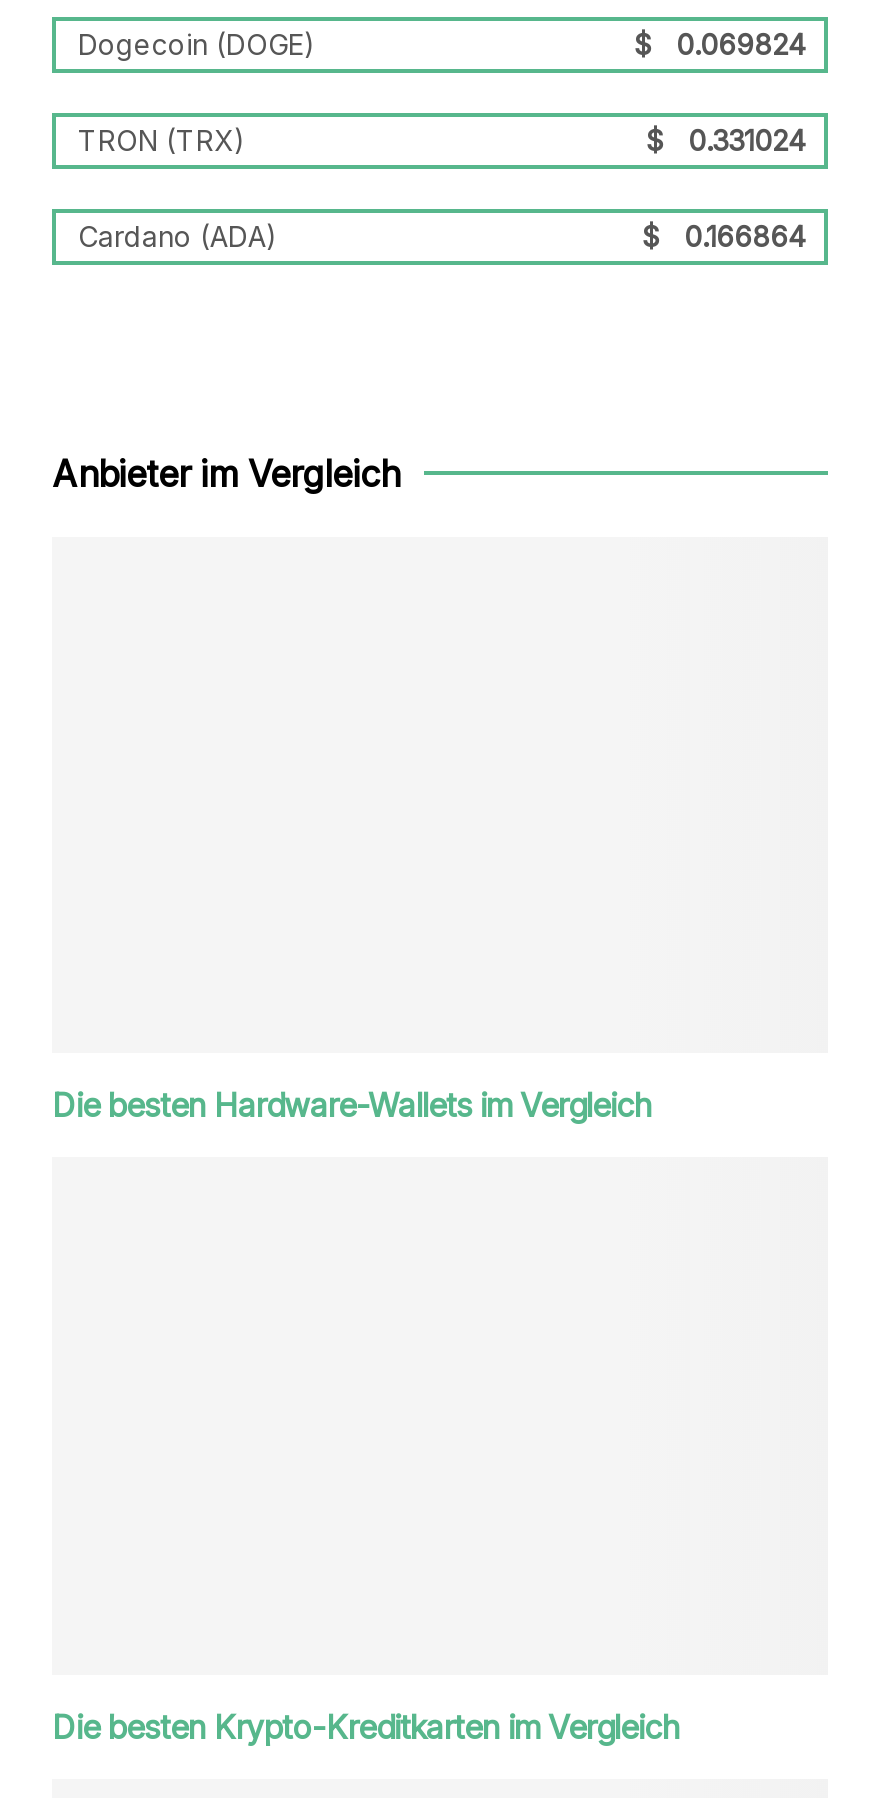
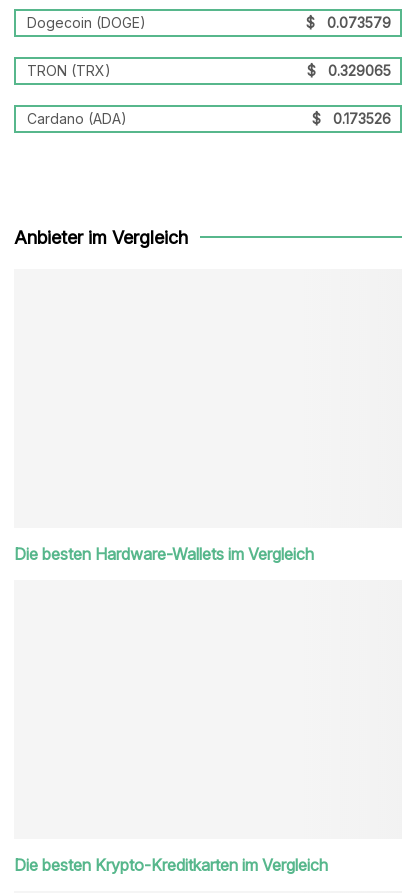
- 0.069824
+ 0.073579

- 0.331024
+ 0.329065

- 0.166864
+ 0.173526
